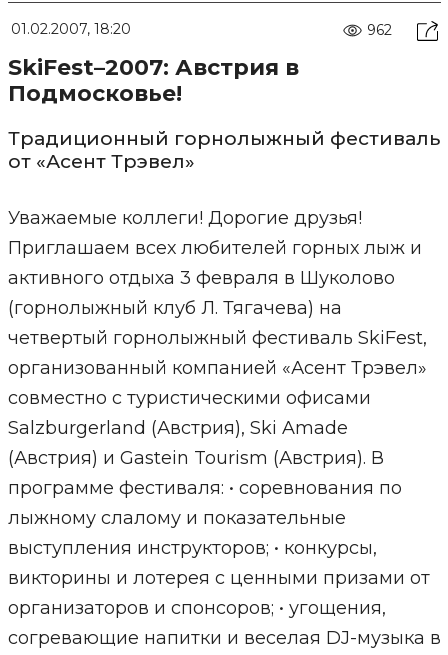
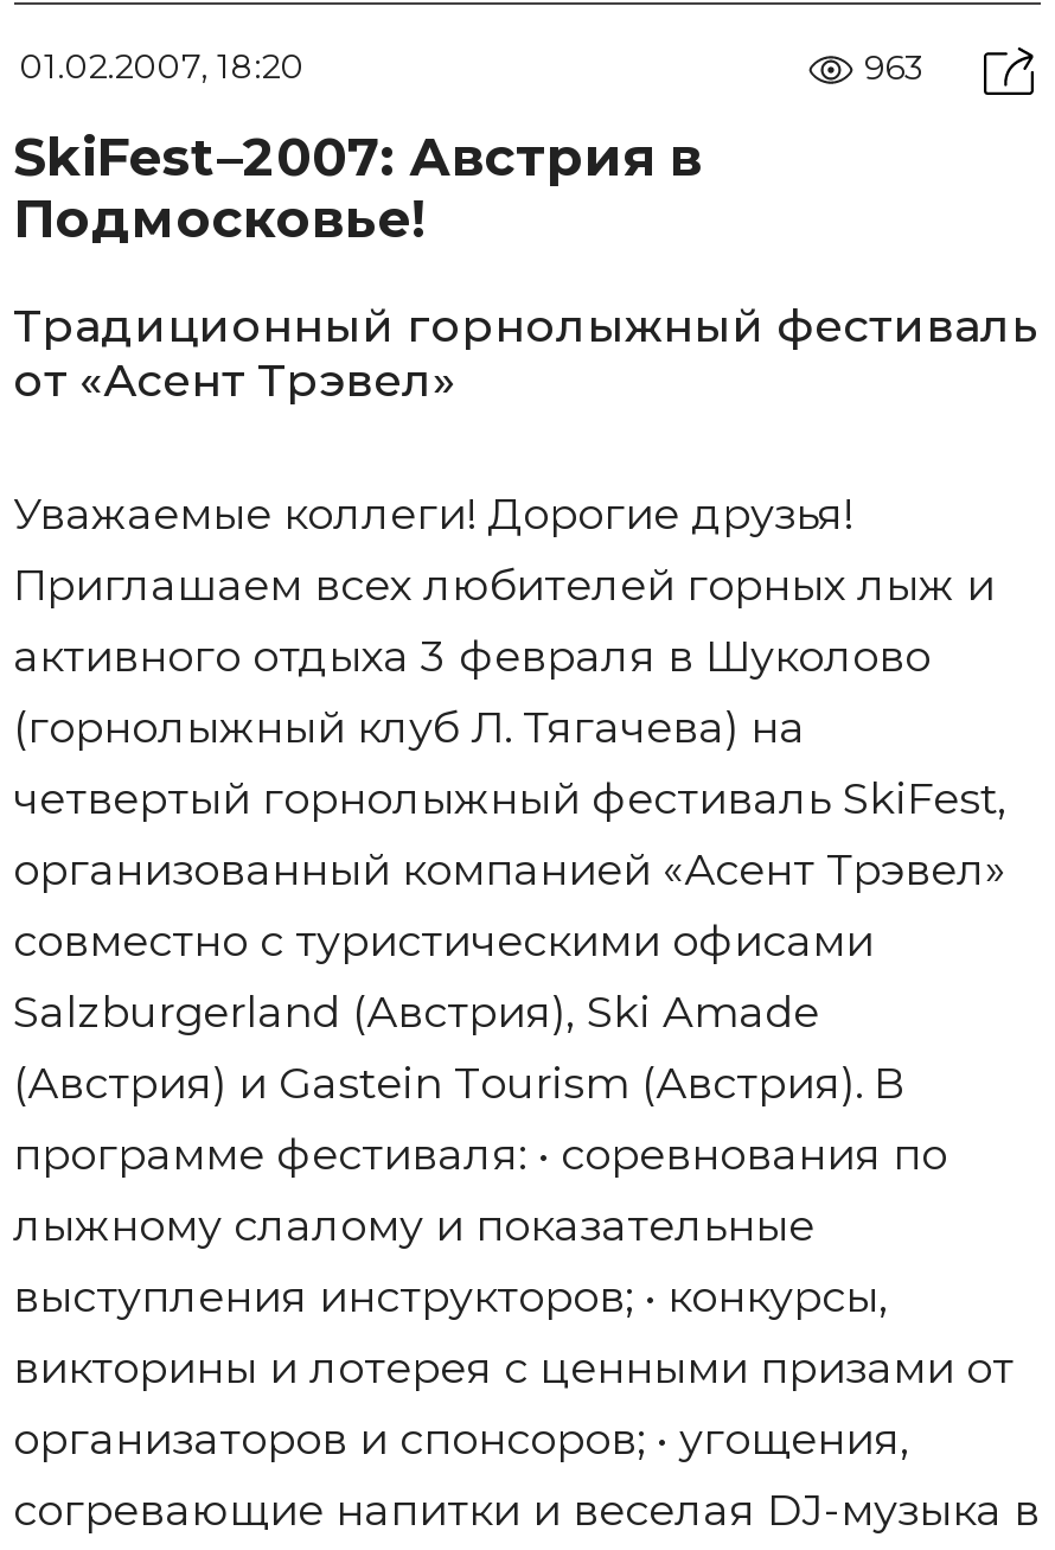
- 962
+ 963
